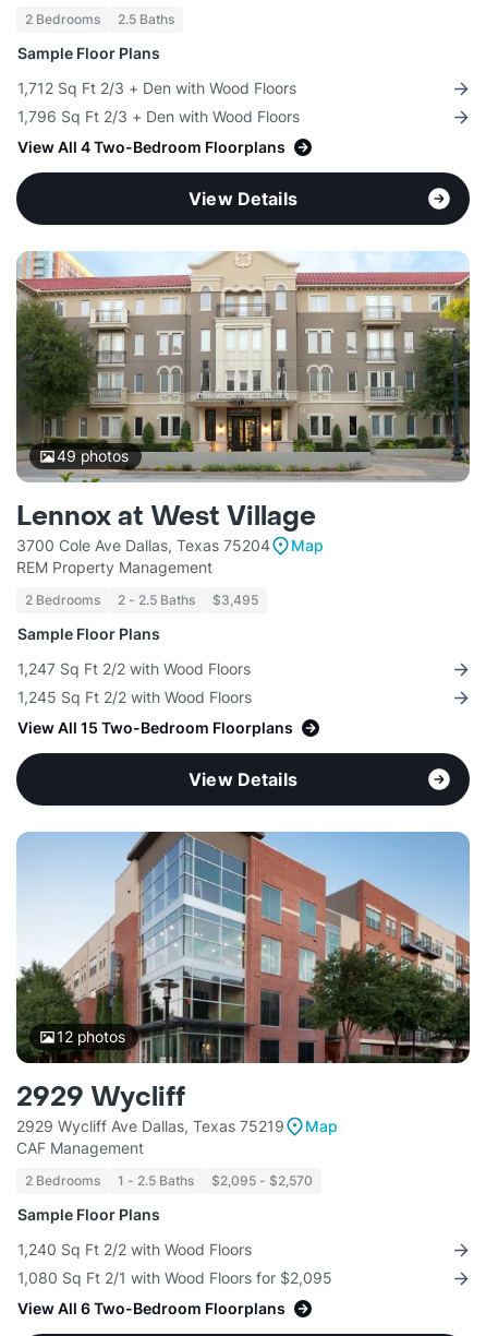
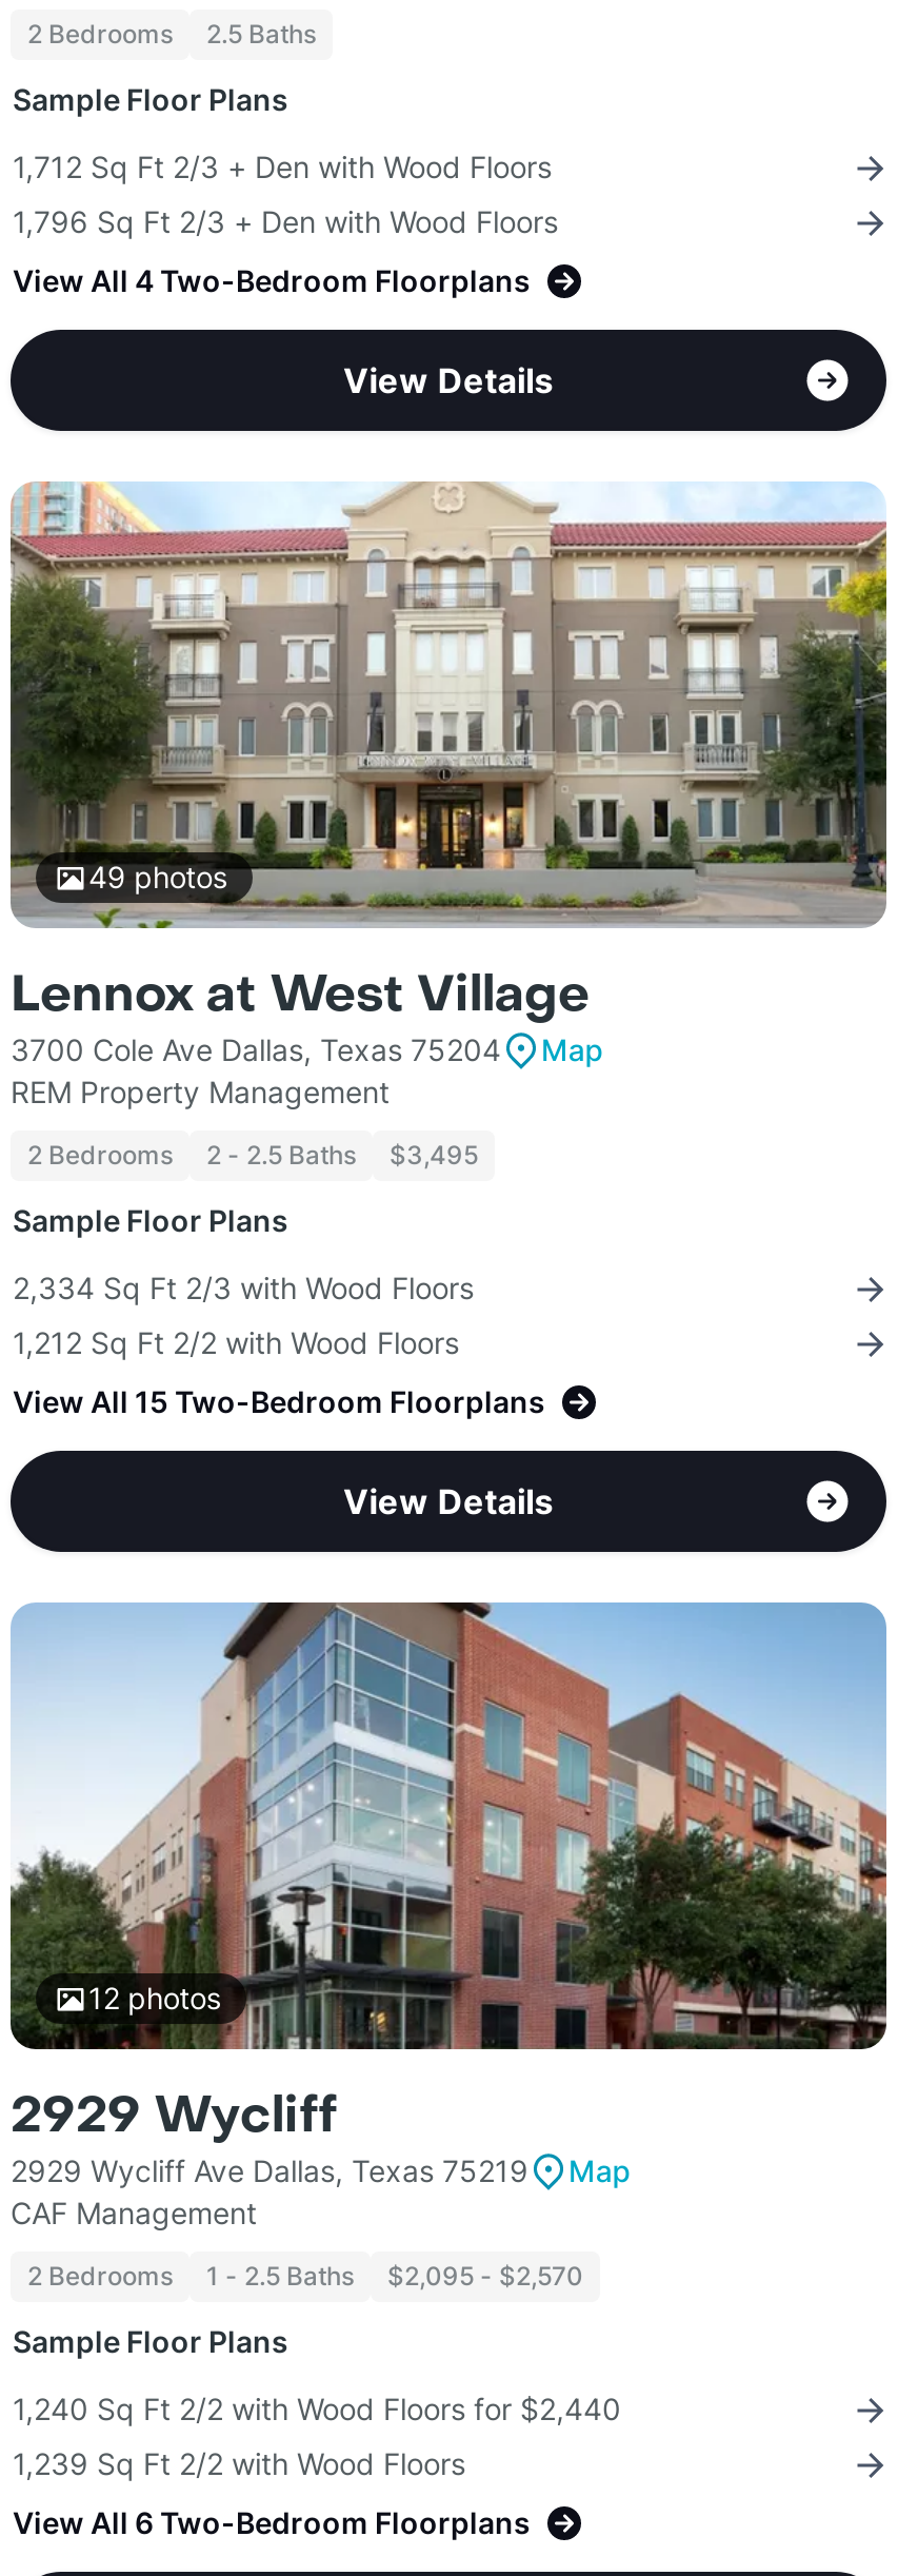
- 1,247 Sq Ft 2/2 with Wood Floors
+ 2,334 Sq Ft 2/3 with Wood Floors

- 1,245 Sq Ft 2/2 with Wood Floors
+ 1,212 Sq Ft 2/2 with Wood Floors

- 1,240 Sq Ft 2/2 with Wood Floors
+ 1,240 Sq Ft 2/2 with Wood Floors for $2,440

- 1,080 Sq Ft 2/1 with Wood Floors for $2,095
+ 1,239 Sq Ft 2/2 with Wood Floors
